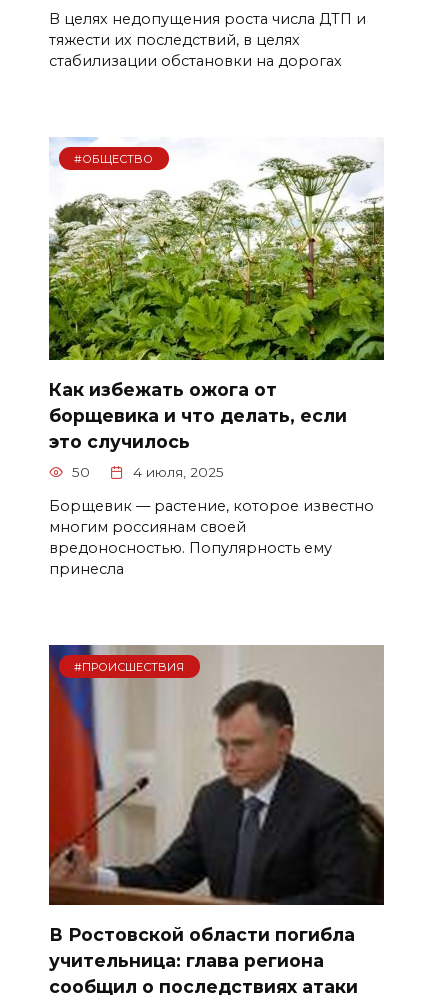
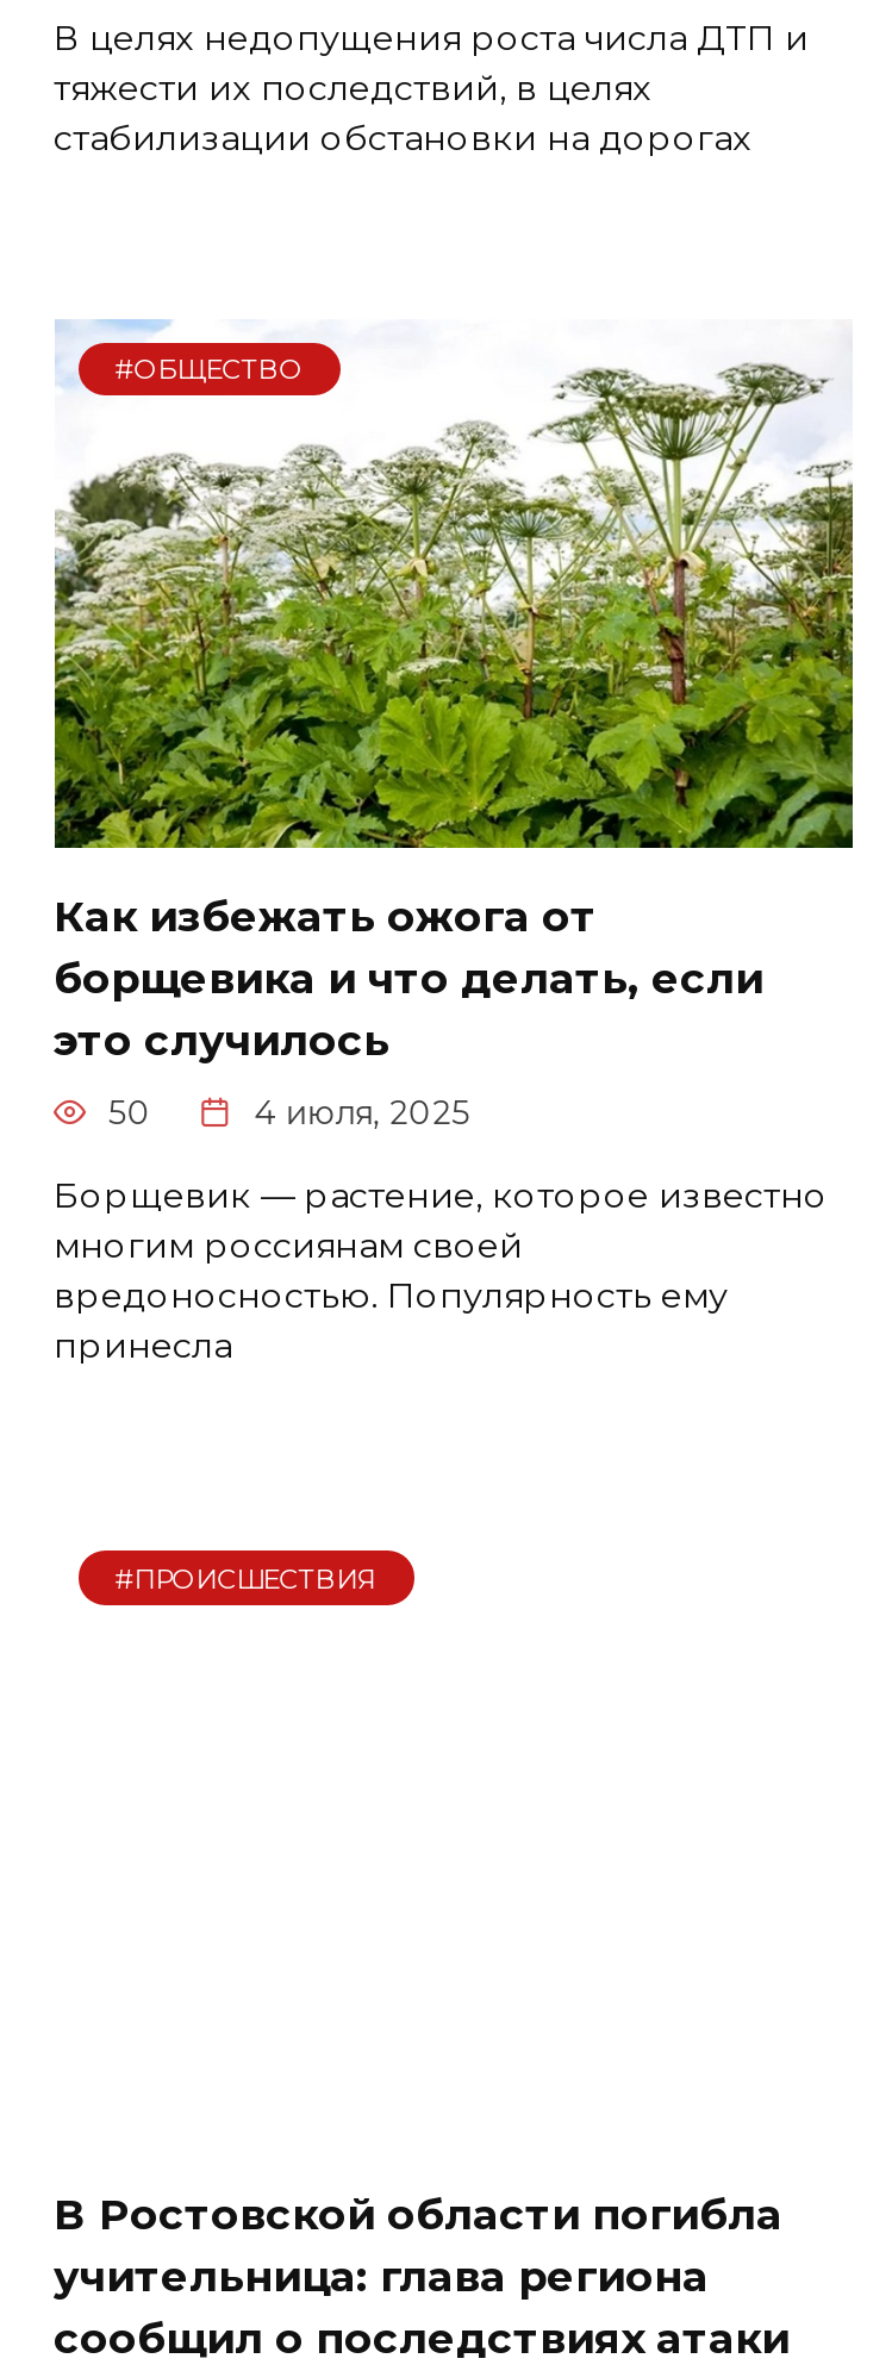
- [image]
